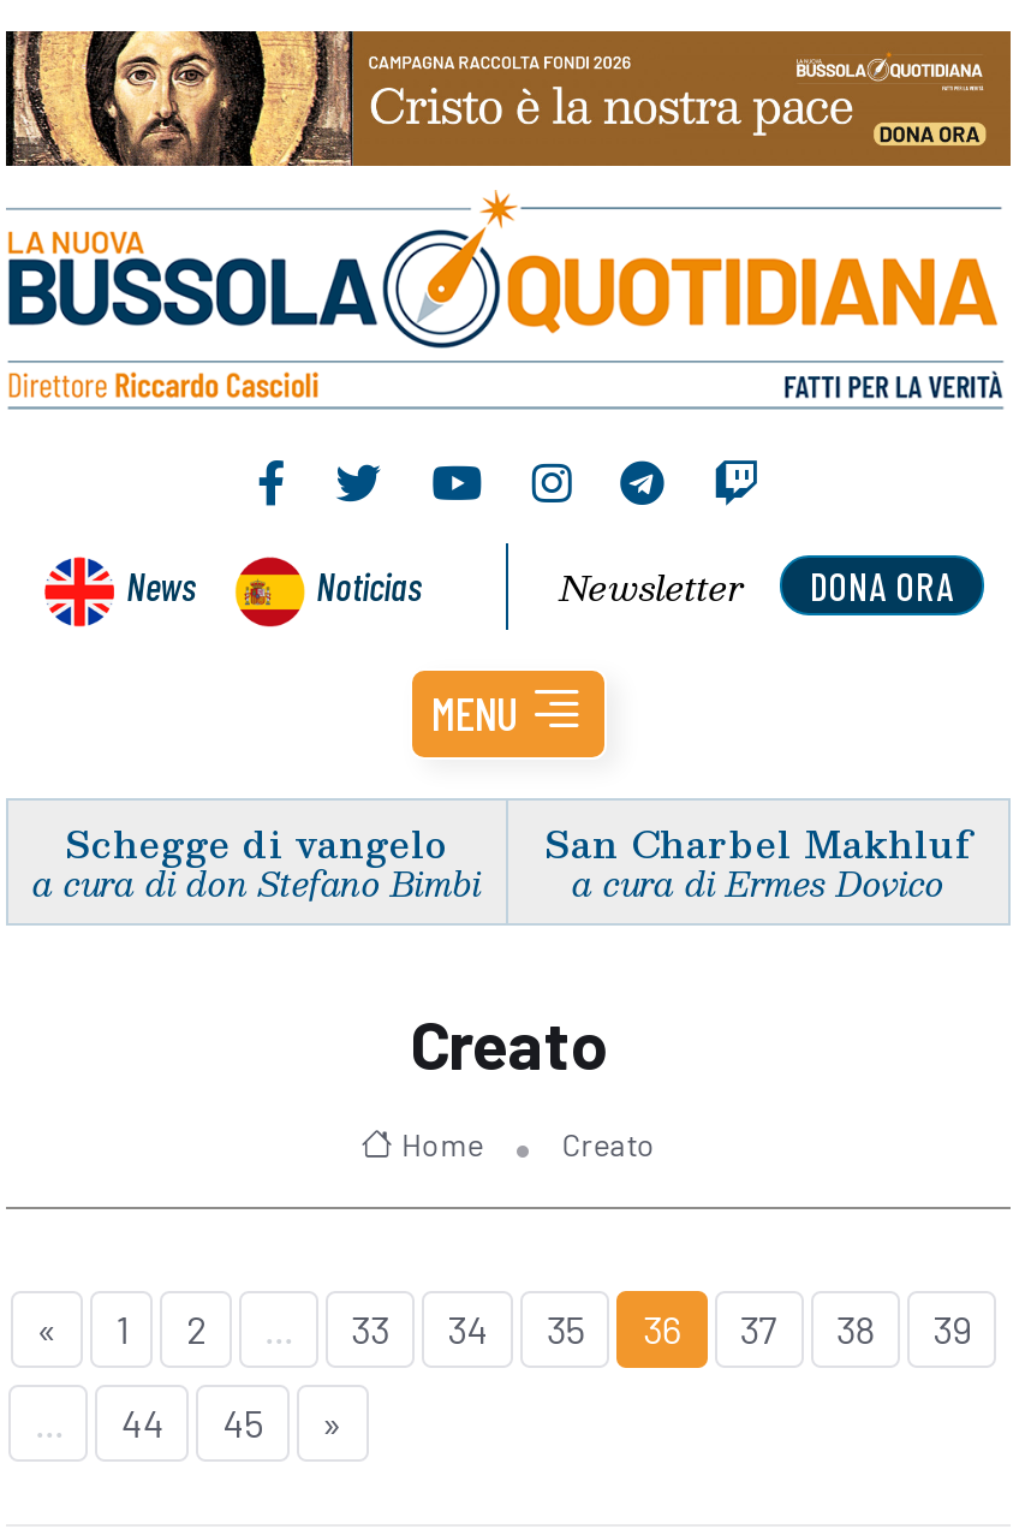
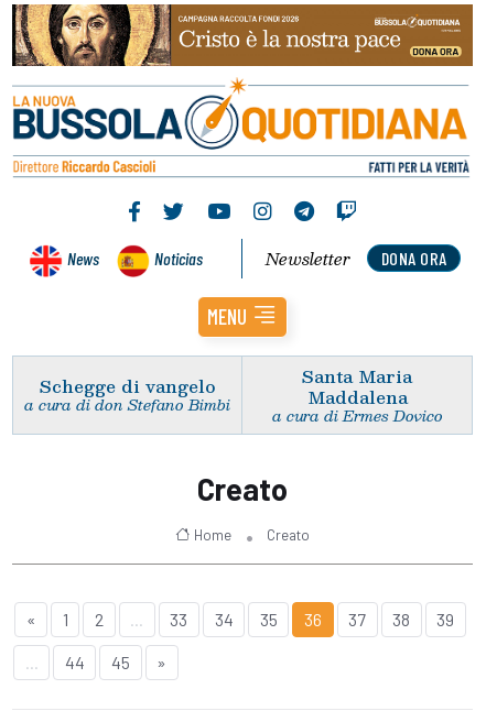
- San Charbel Makhluf
+ Santa Maria
+ Maddalena
